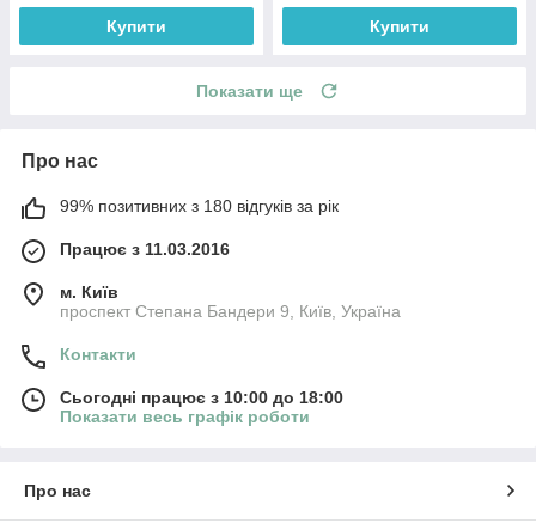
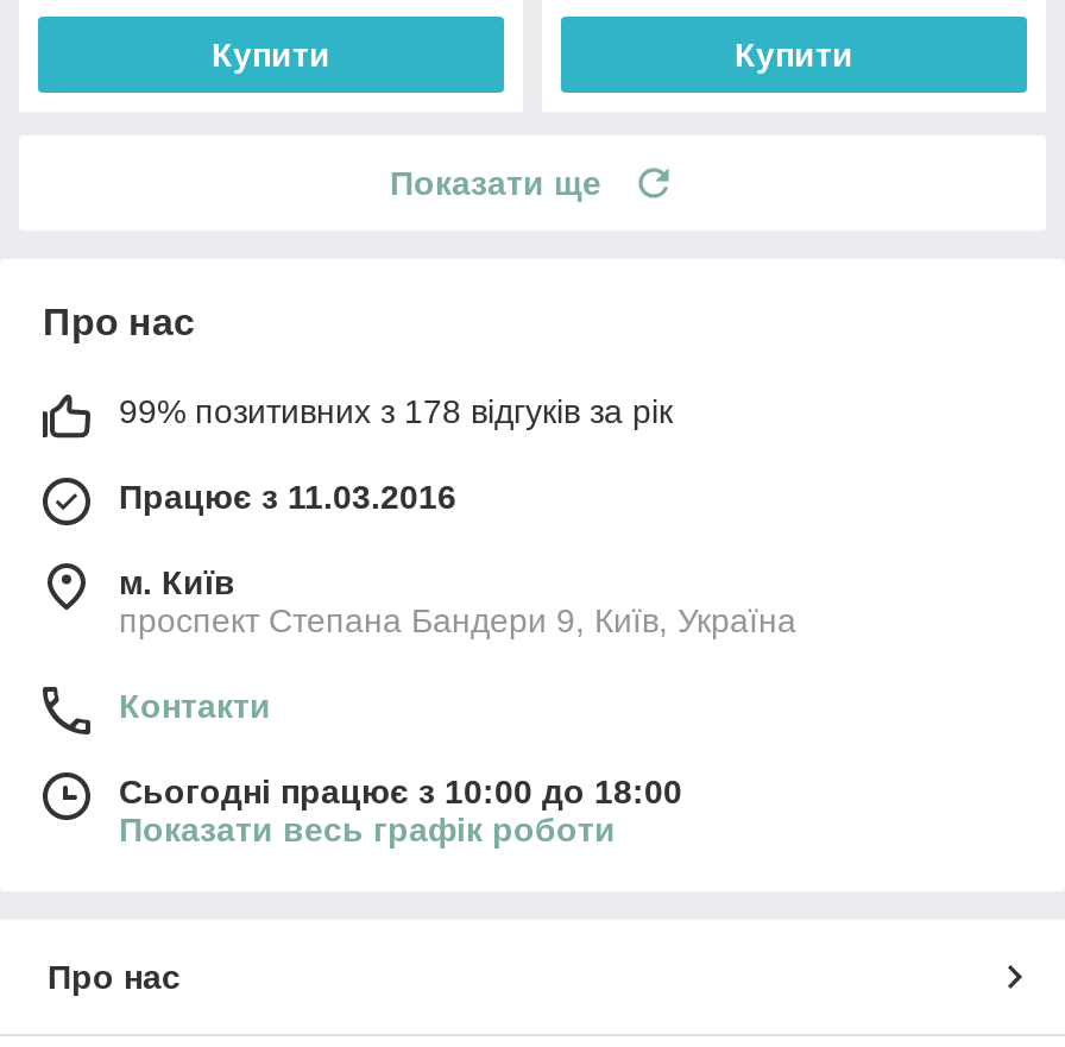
- 99% позитивних з 180 відгуків за рік
+ 99% позитивних з 178 відгуків за рік
